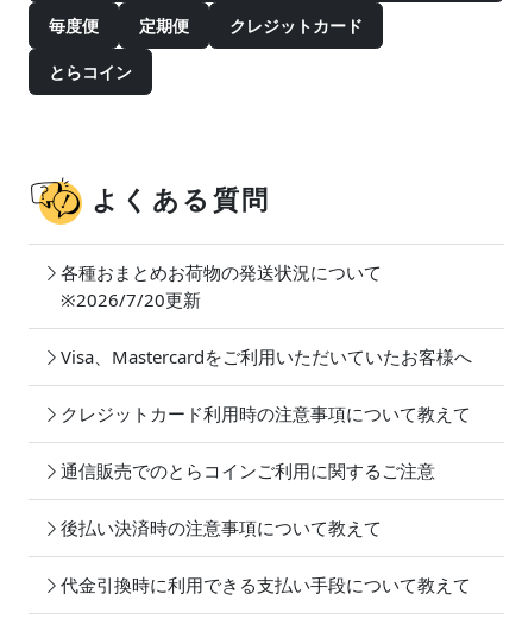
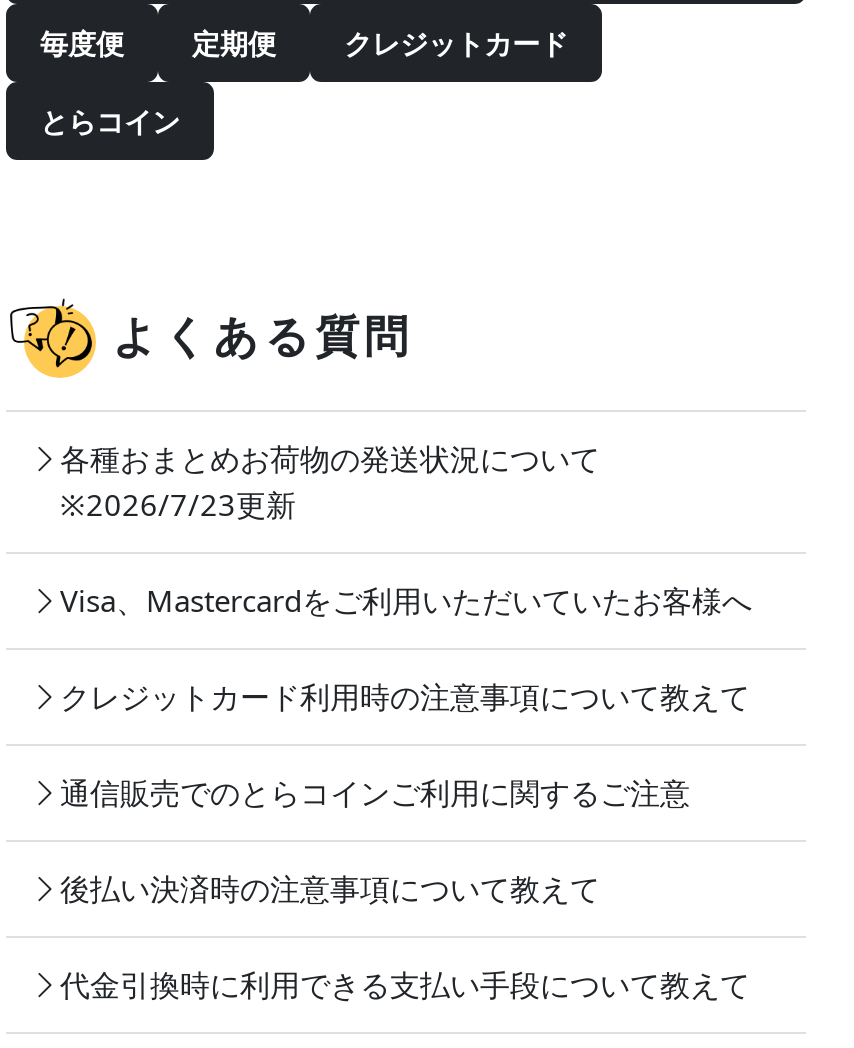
- ※2026/7/20更新
+ ※2026/7/23更新
